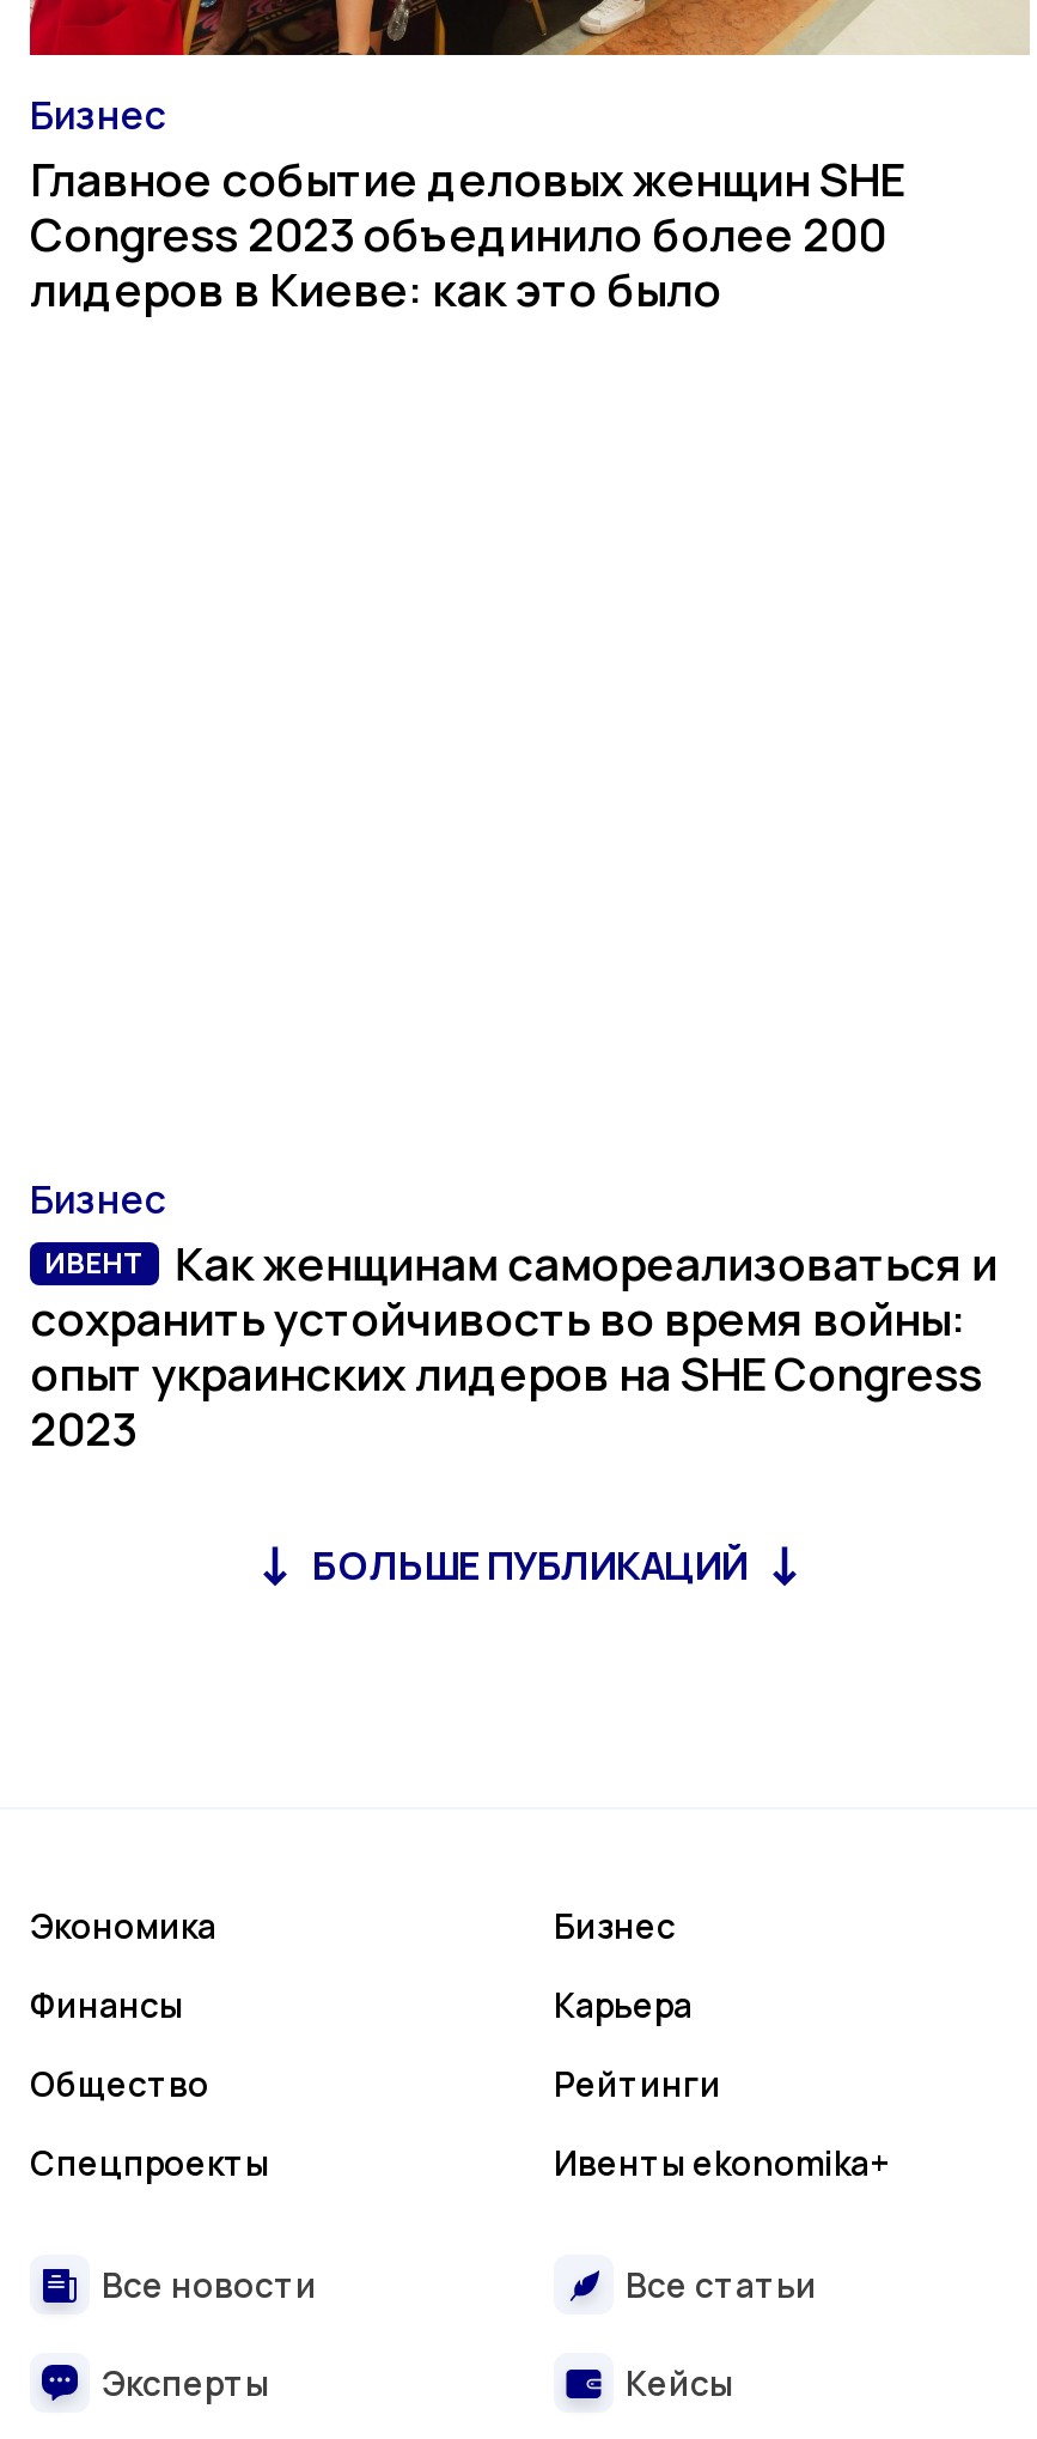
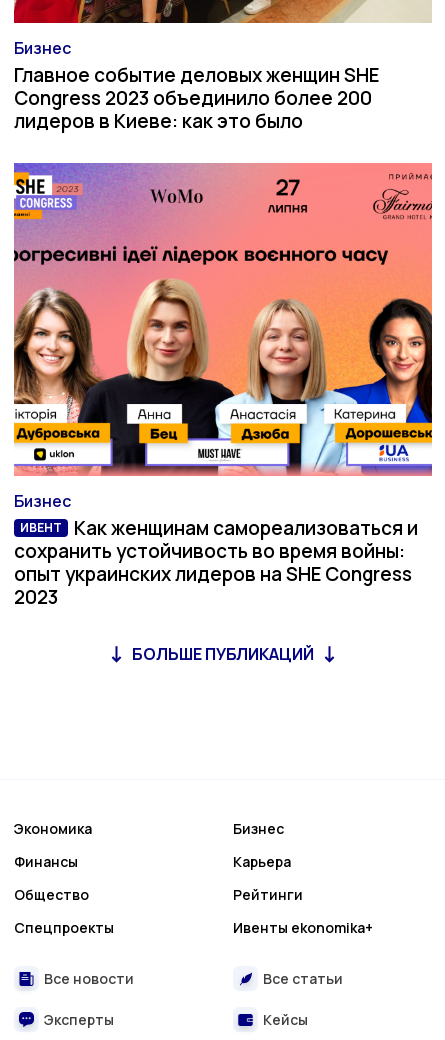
+ [image]
